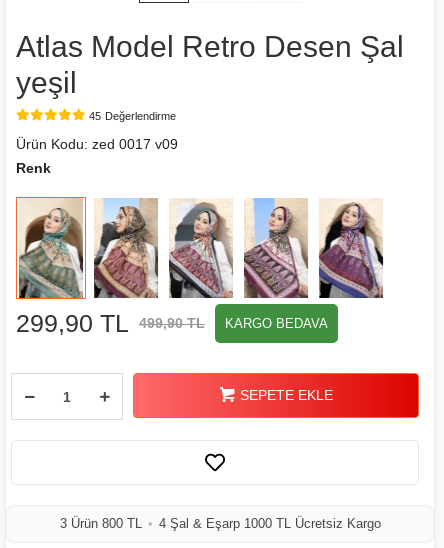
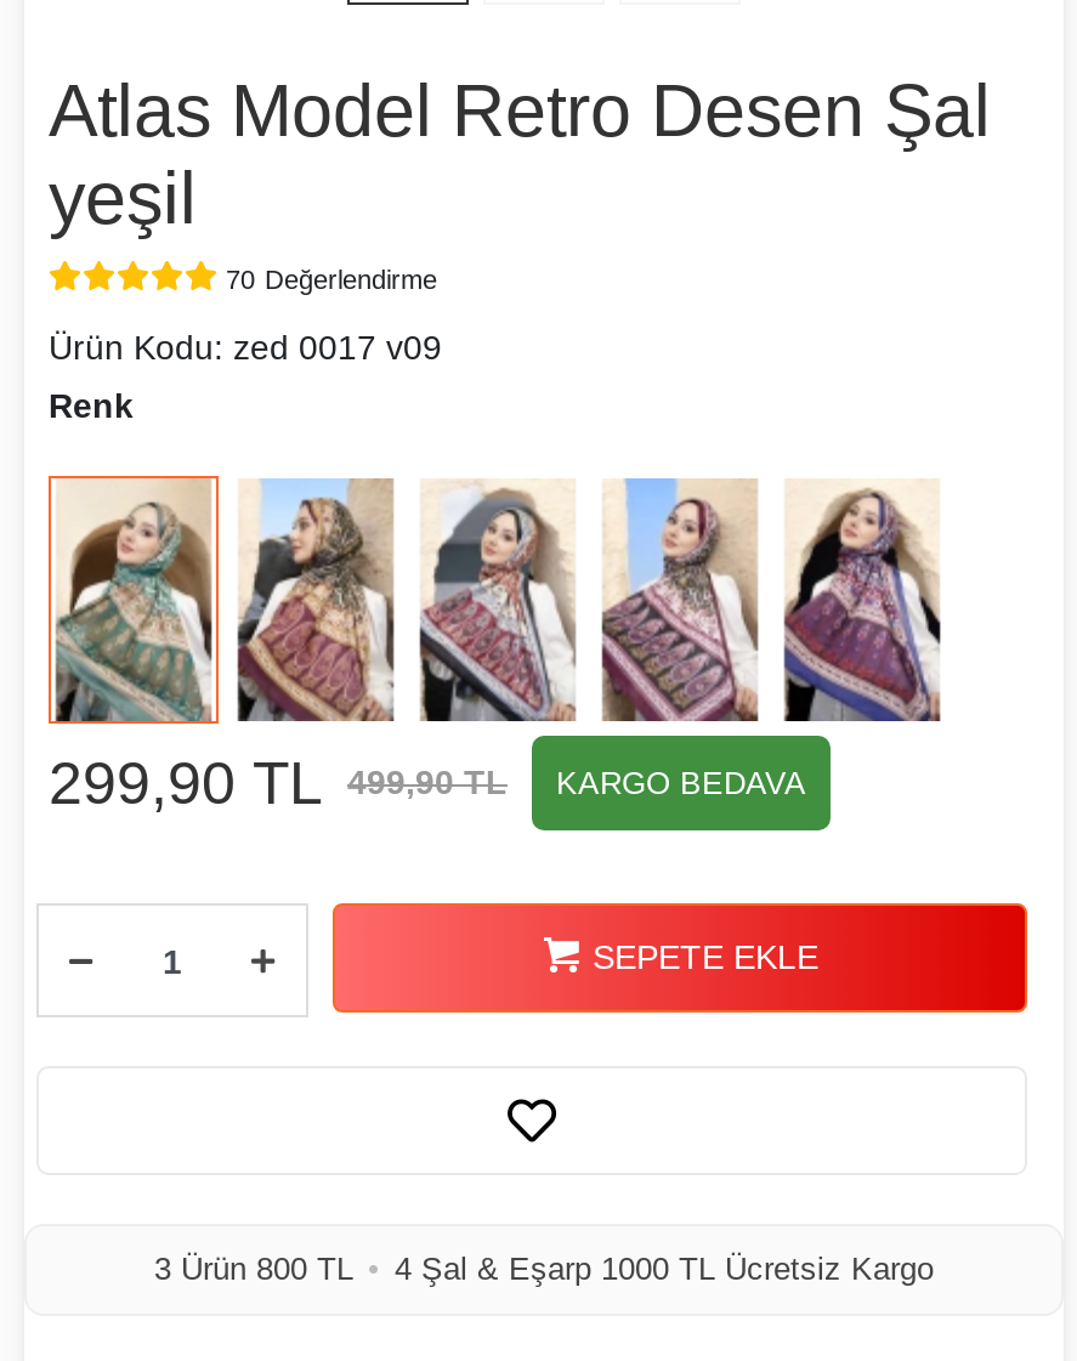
- 45 Değerlendirme
+ 70 Değerlendirme
